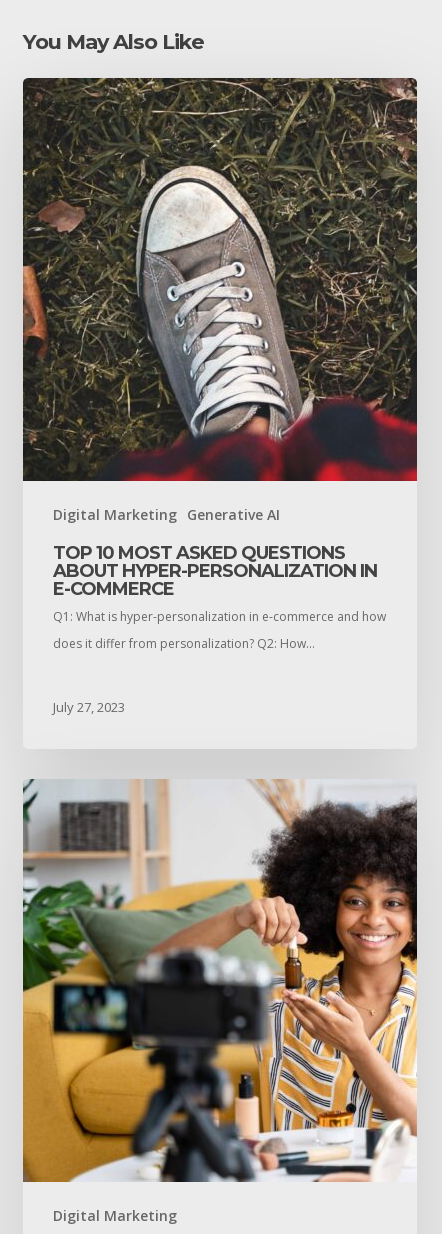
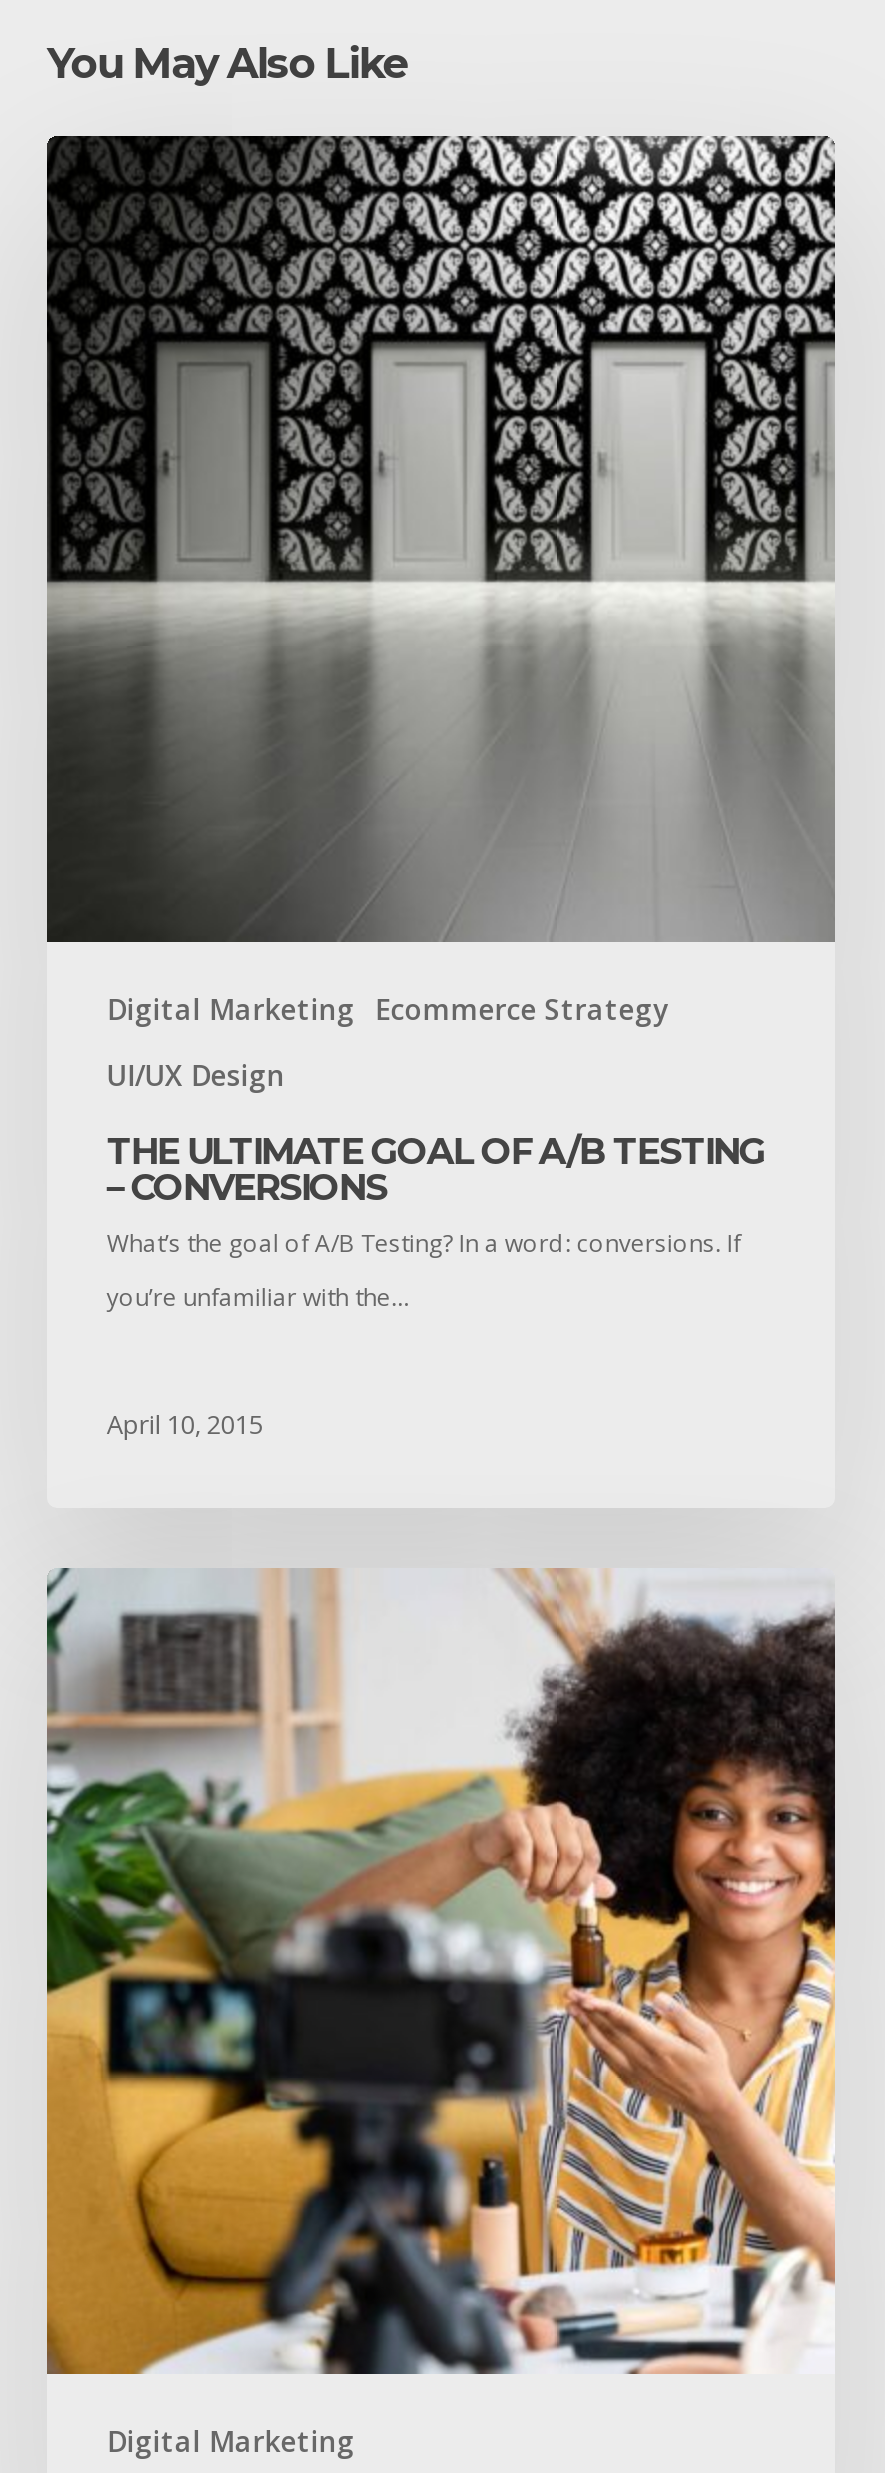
- [image]
- Digital Marketing Generative AI
- TOP 10 MOST ASKED QUESTIONS
- ABOUT HYPER-PERSONALIZATION IN
- E-COMMERCE
- Q1: What is hyper-personalization in e-commerce and how
- does it differ from personalization? Q2: How…
+ [image]
+ Digital Marketing Ecommerce Strategy
+ UI/UX Design
+ THE ULTIMATE GOAL OF A/B TESTING
+ – CONVERSIONS
+ What’s the goal of A/B Testing? In a word: conversions. If
+ you’re unfamiliar with the…

- July 27, 2023
+ April 10, 2015
